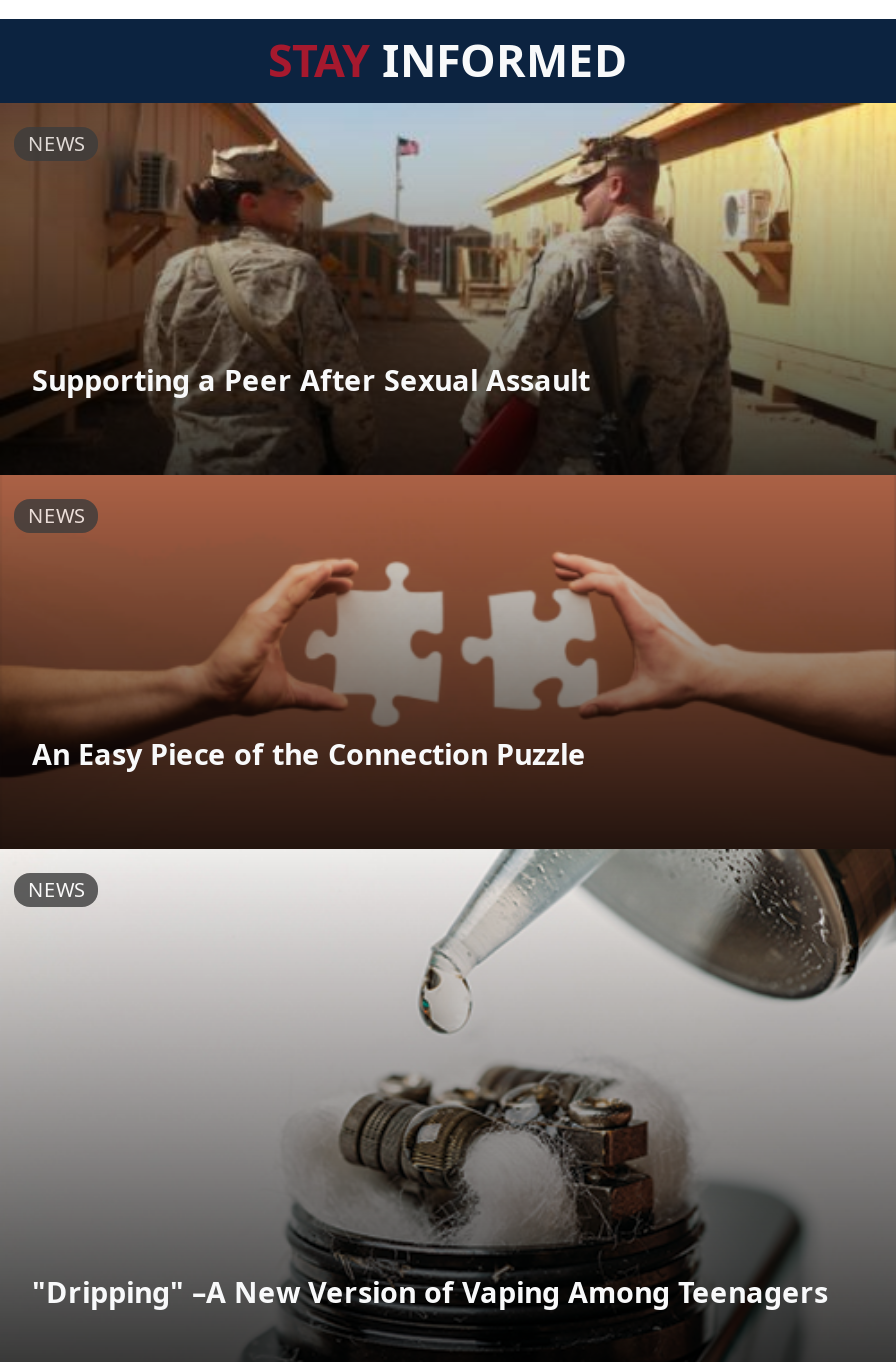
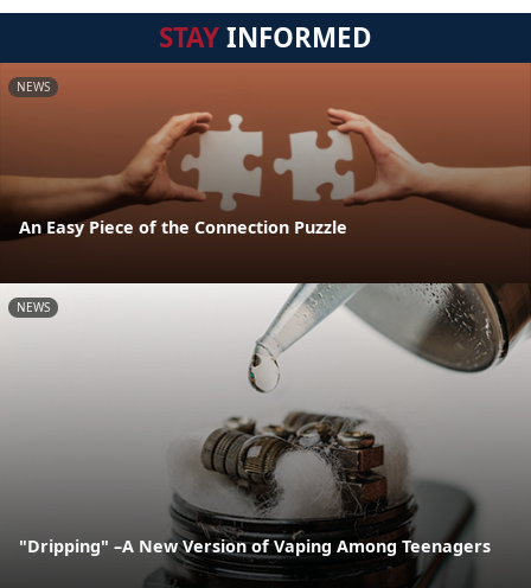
- [image]
- NEWS

- Supporting a Peer After Sexual Assault
